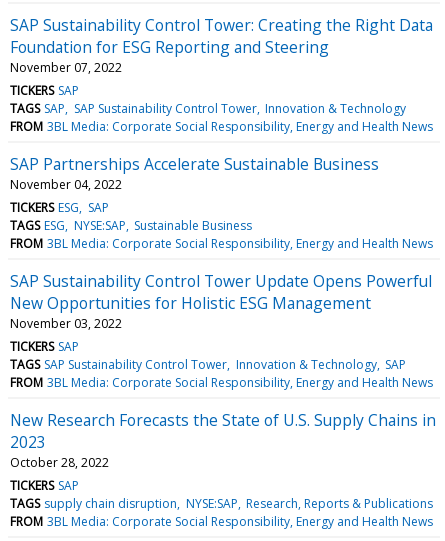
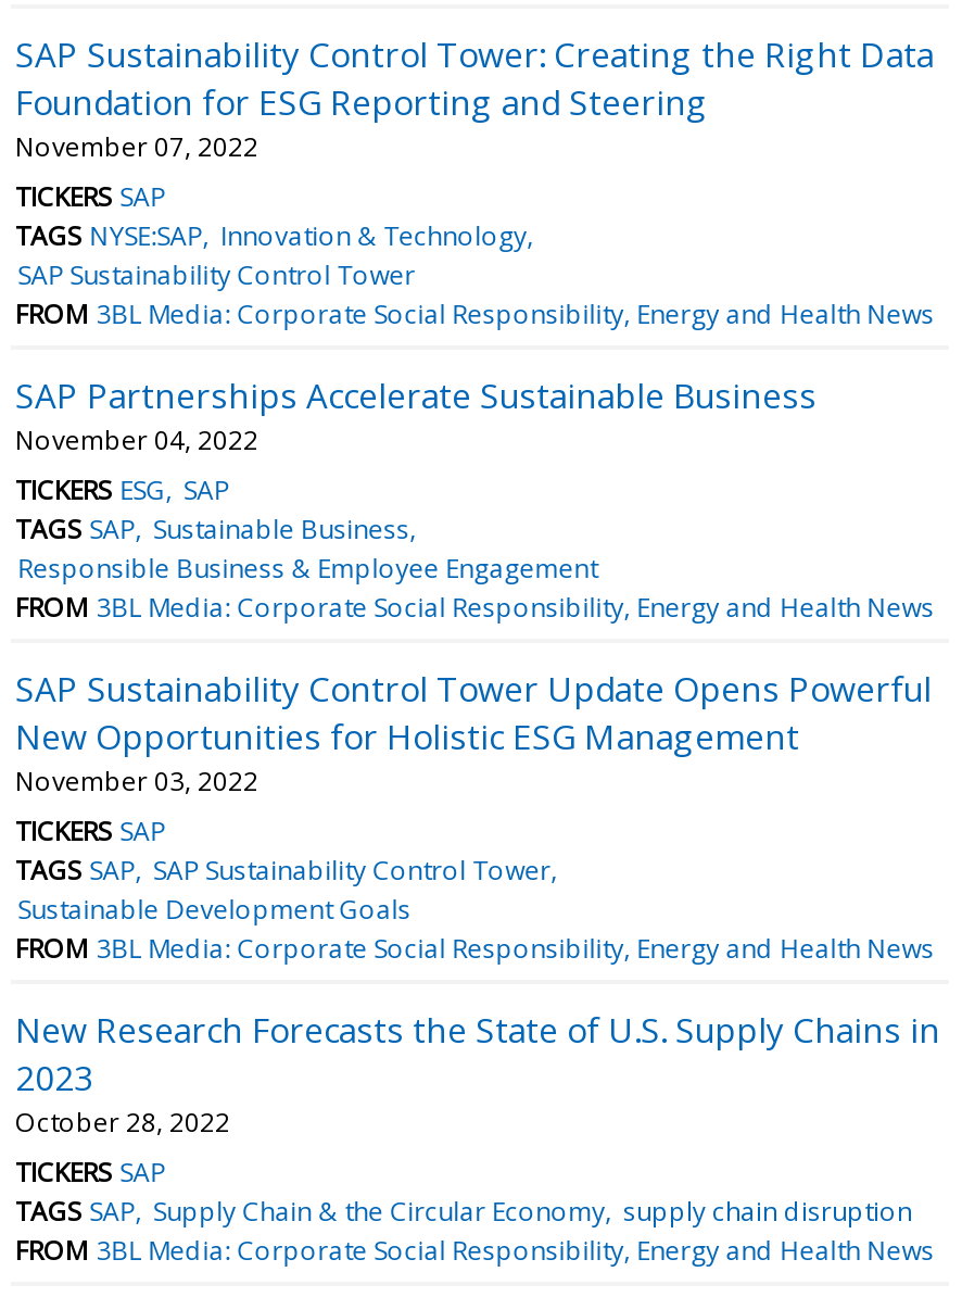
- TAGS SAP SAP Sustainability Control Tower Innovation & Technology
+ TAGS NYSE:SAP Innovation & Technology
+ SAP Sustainability Control Tower

- TAGS ESG NYSE:SAP Sustainable Business
+ TAGS SAP Sustainable Business
+ Responsible Business & Employee Engagement

- TAGS SAP Sustainability Control Tower Innovation & Technology SAP
+ TAGS SAP SAP Sustainability Control Tower
+ Sustainable Development Goals

- TAGS supply chain disruption NYSE:SAP Research, Reports & Publications
+ TAGS SAP Supply Chain & the Circular Economy supply chain disruption
